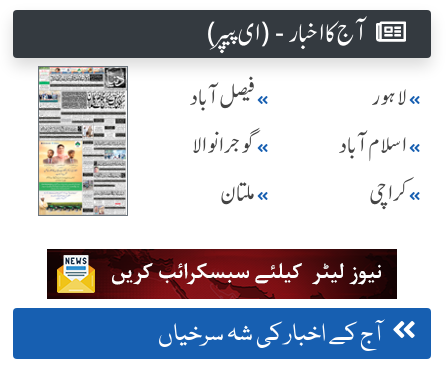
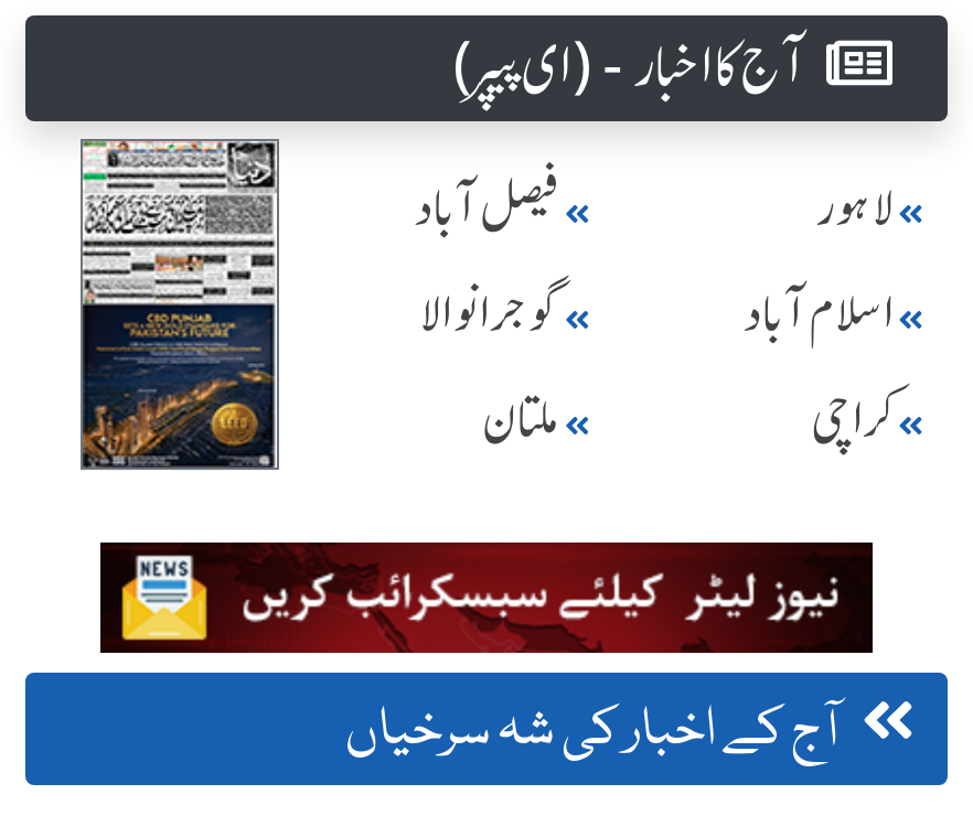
- [image]
+ [image]
